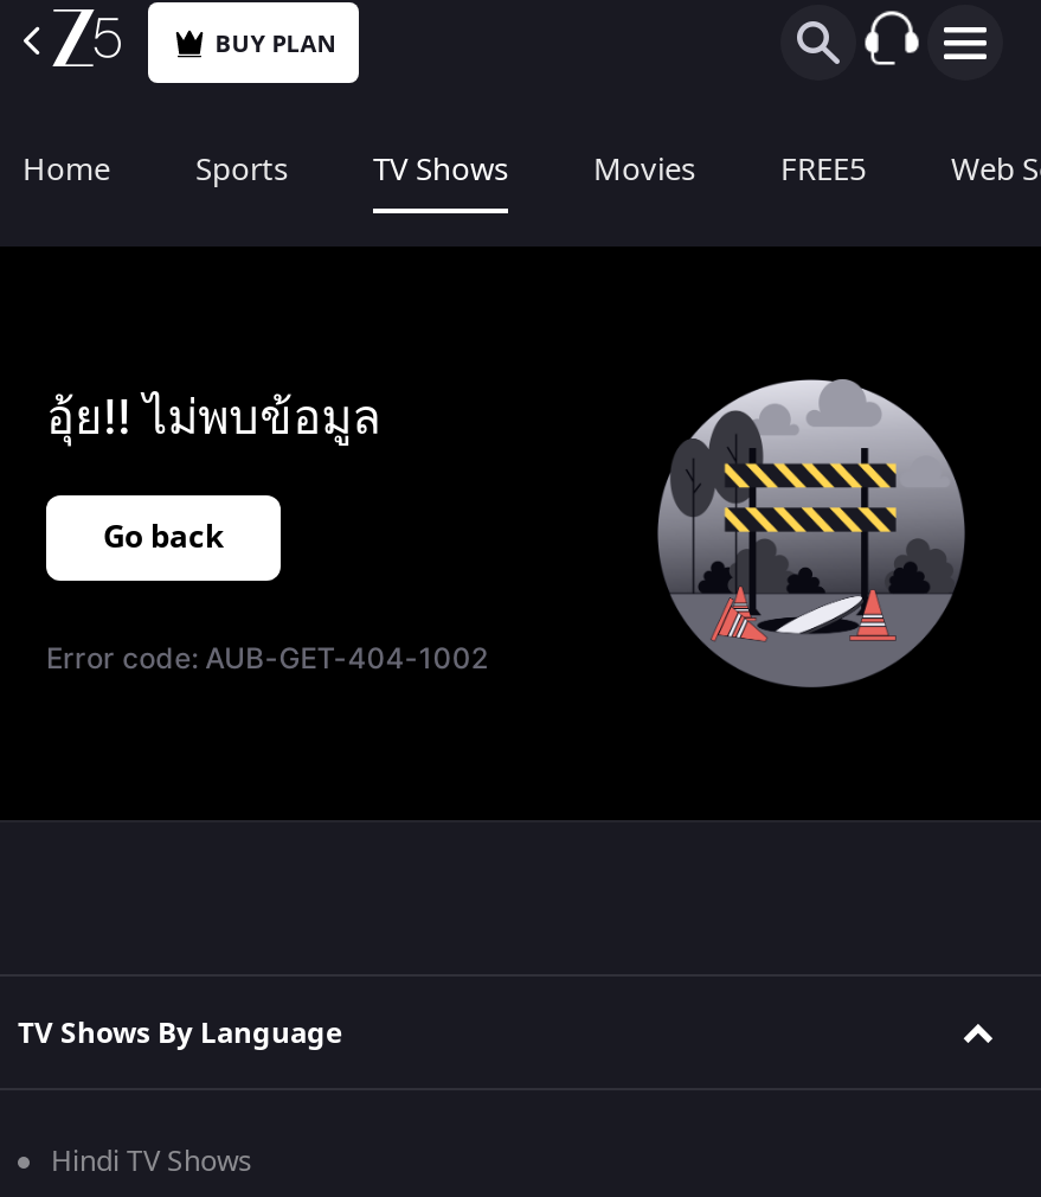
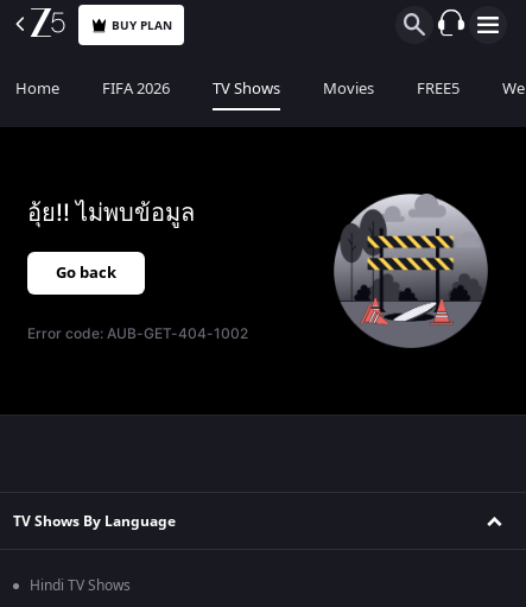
- Sports
+ FIFA 2026
